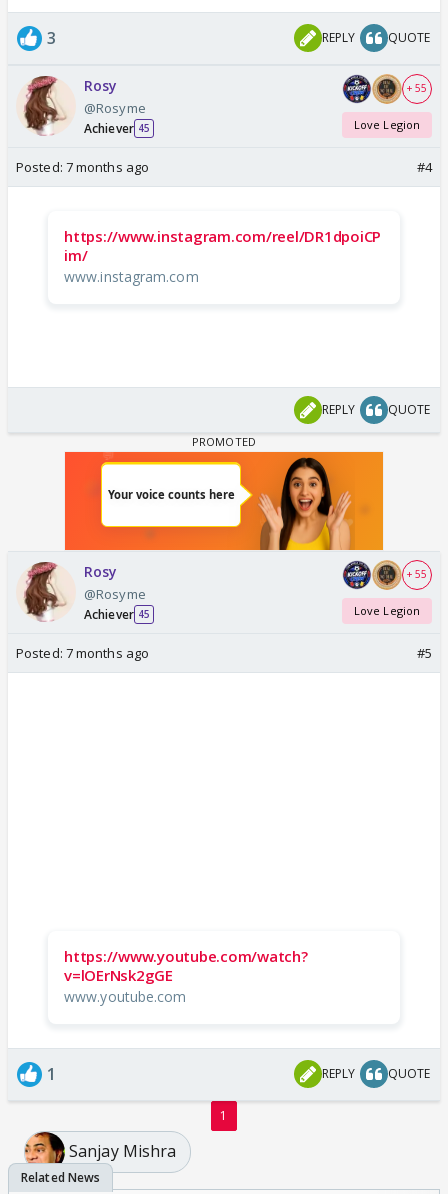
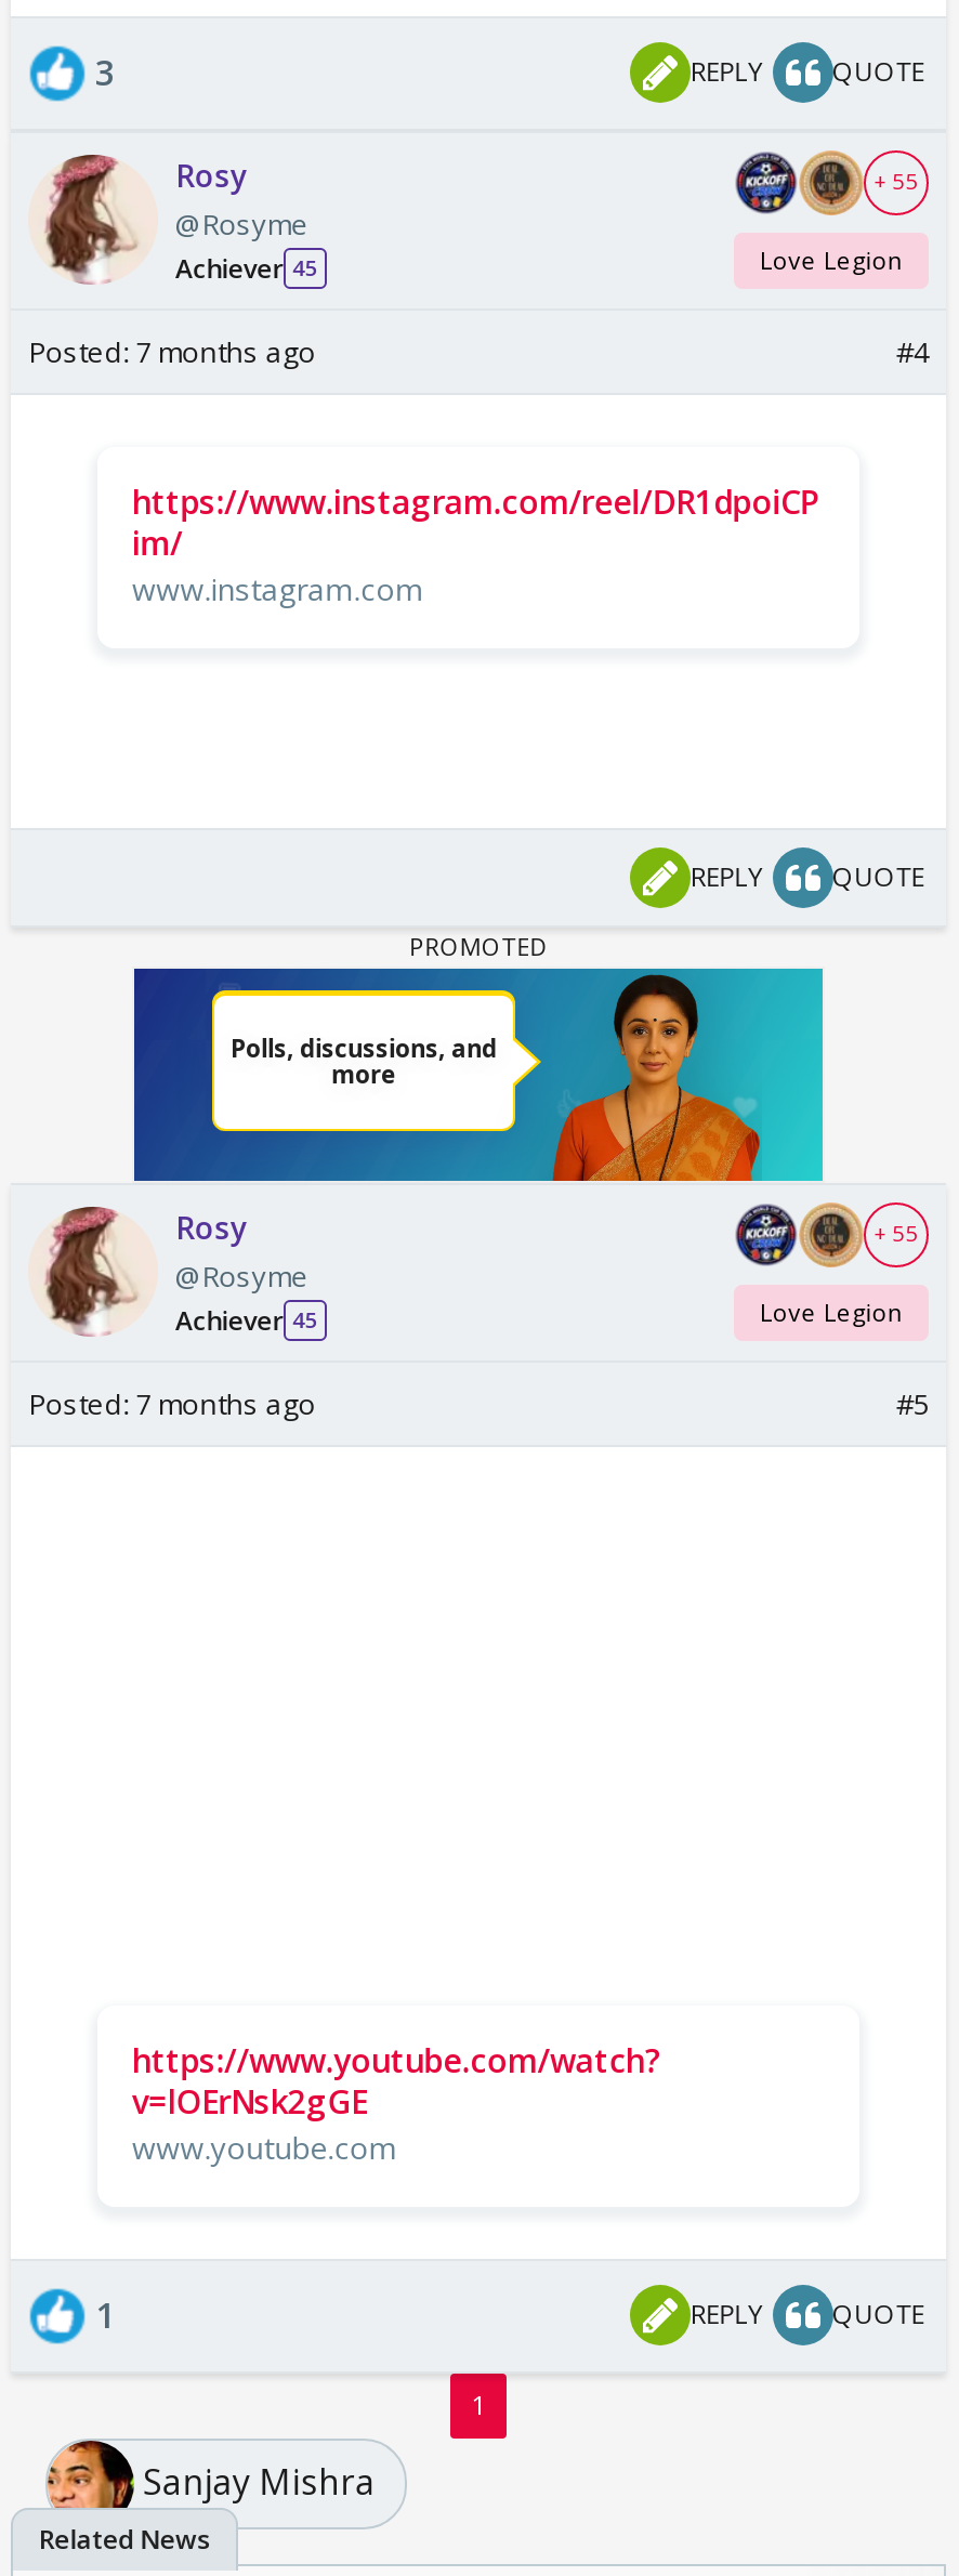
- [image]
+ [image]
